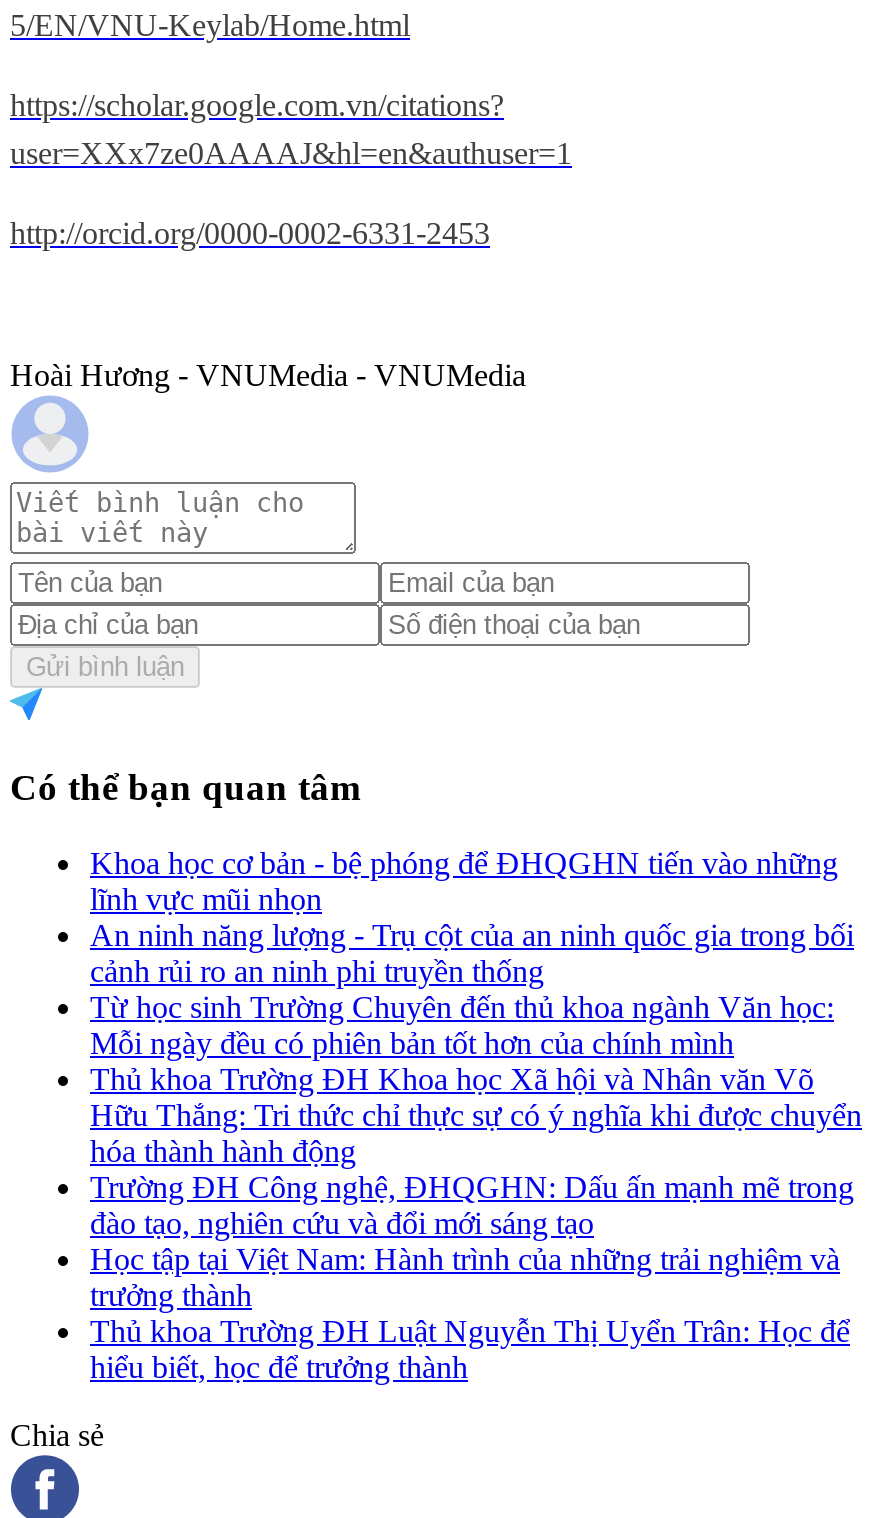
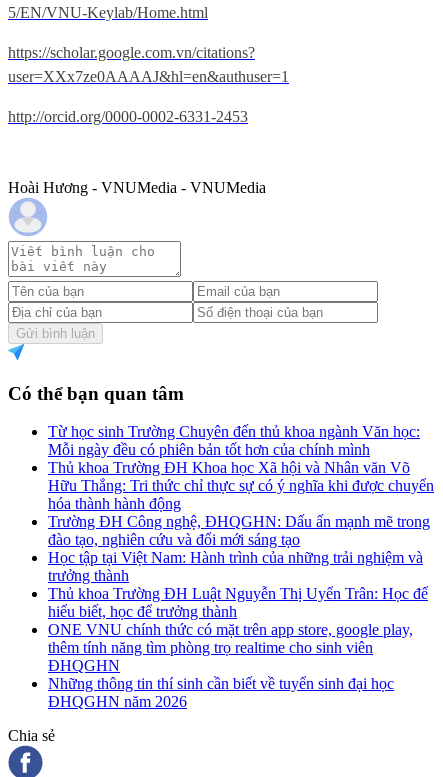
- Khoa học cơ bản - bệ phóng để ĐHQGHN tiến vào những
- lĩnh vực mũi nhọn
- An ninh năng lượng - Trụ cột của an ninh quốc gia trong bối
- cảnh rủi ro an ninh phi truyền thống

moved up: Từ học sinh Trường Chuyên đến thủ khoa ngành Văn học: | Mỗi ngày đều có phiên bản tốt hơn của chính mình | Thủ khoa Trường ĐH Khoa học Xã hội và Nhân văn Võ | ... | Thủ khoa Trường ĐH Luật Nguyễn Thị Uyển Trân: Học để | hiểu biết, học để trưởng thành

+ ONE VNU chính thức có mặt trên app store, google play,
+ thêm tính năng tìm phòng trọ realtime cho sinh viên
+ ĐHQGHN
+ Những thông tin thí sinh cần biết về tuyển sinh đại học
+ ĐHQGHN năm 2026
